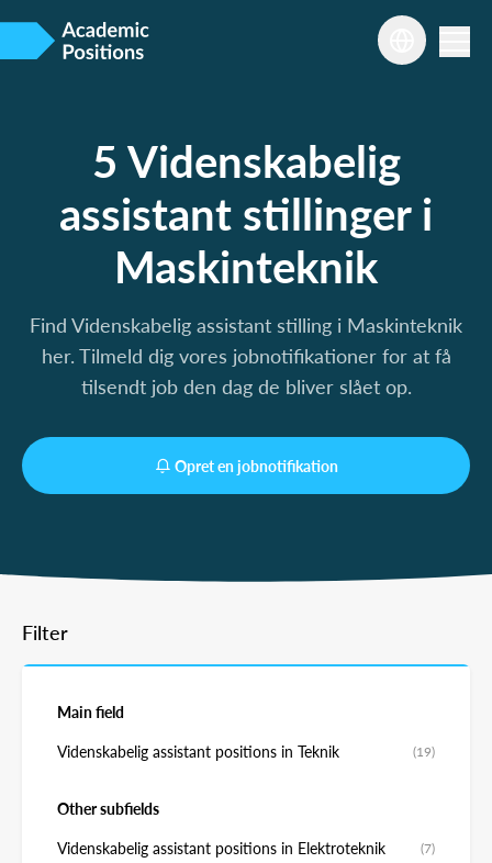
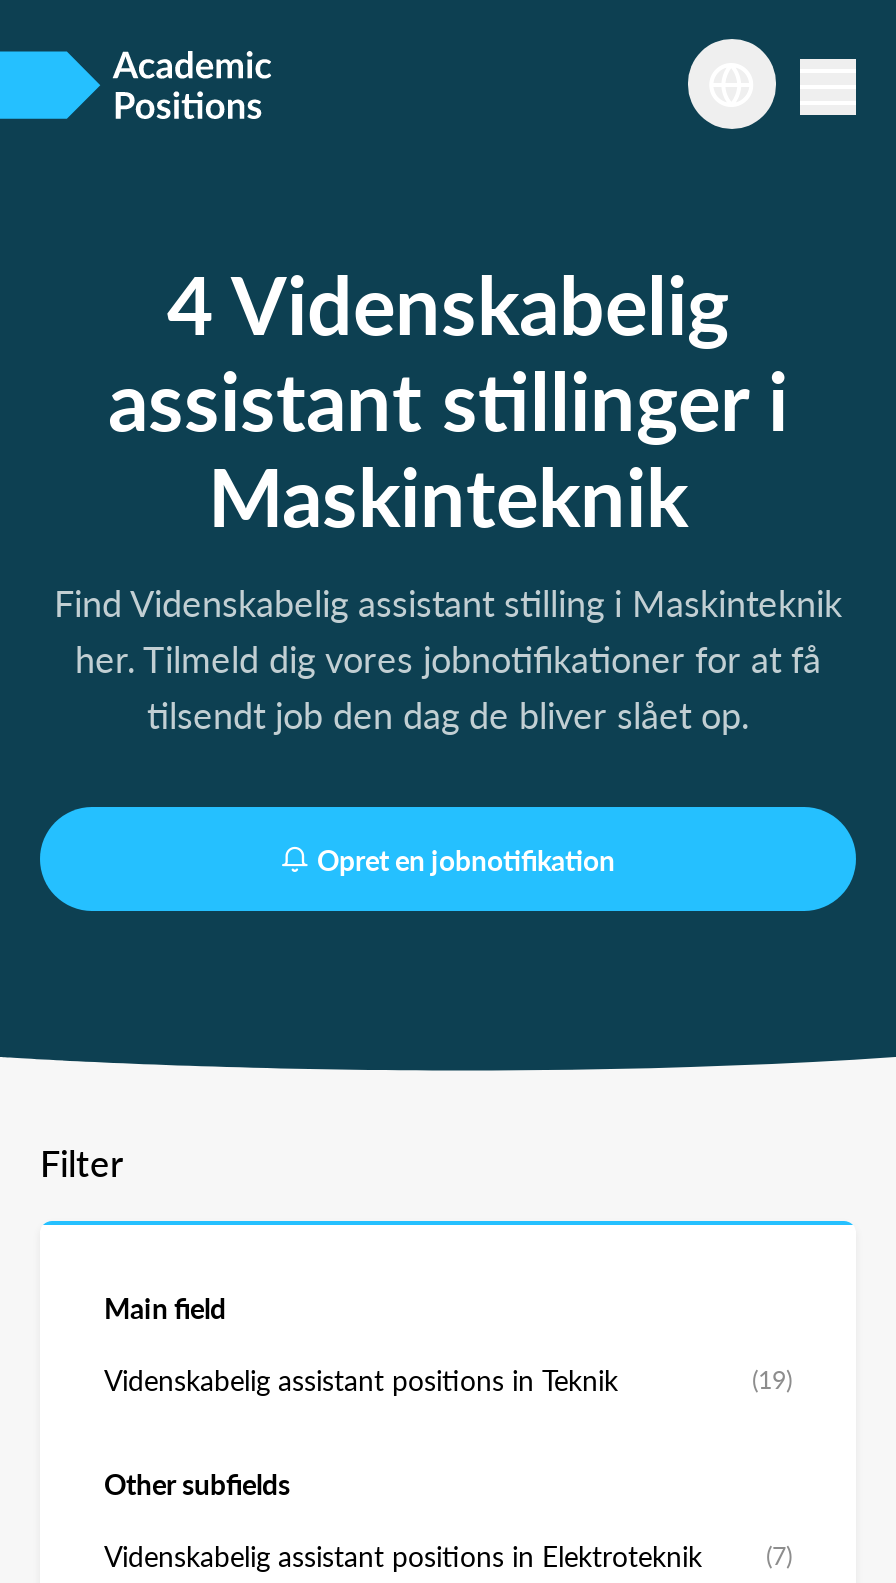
- 5 Videnskabelig
+ 4 Videnskabelig
